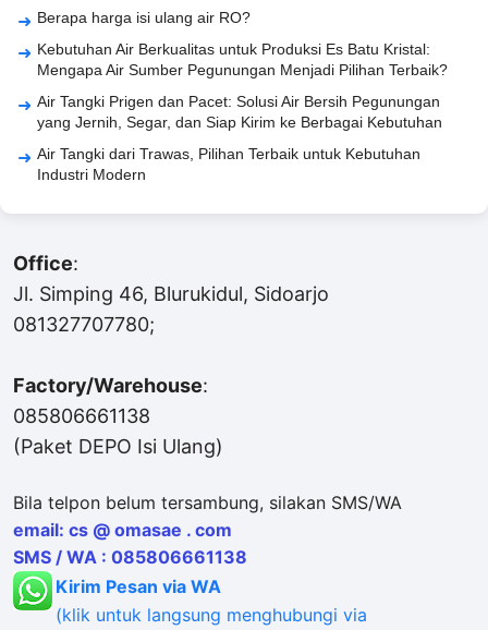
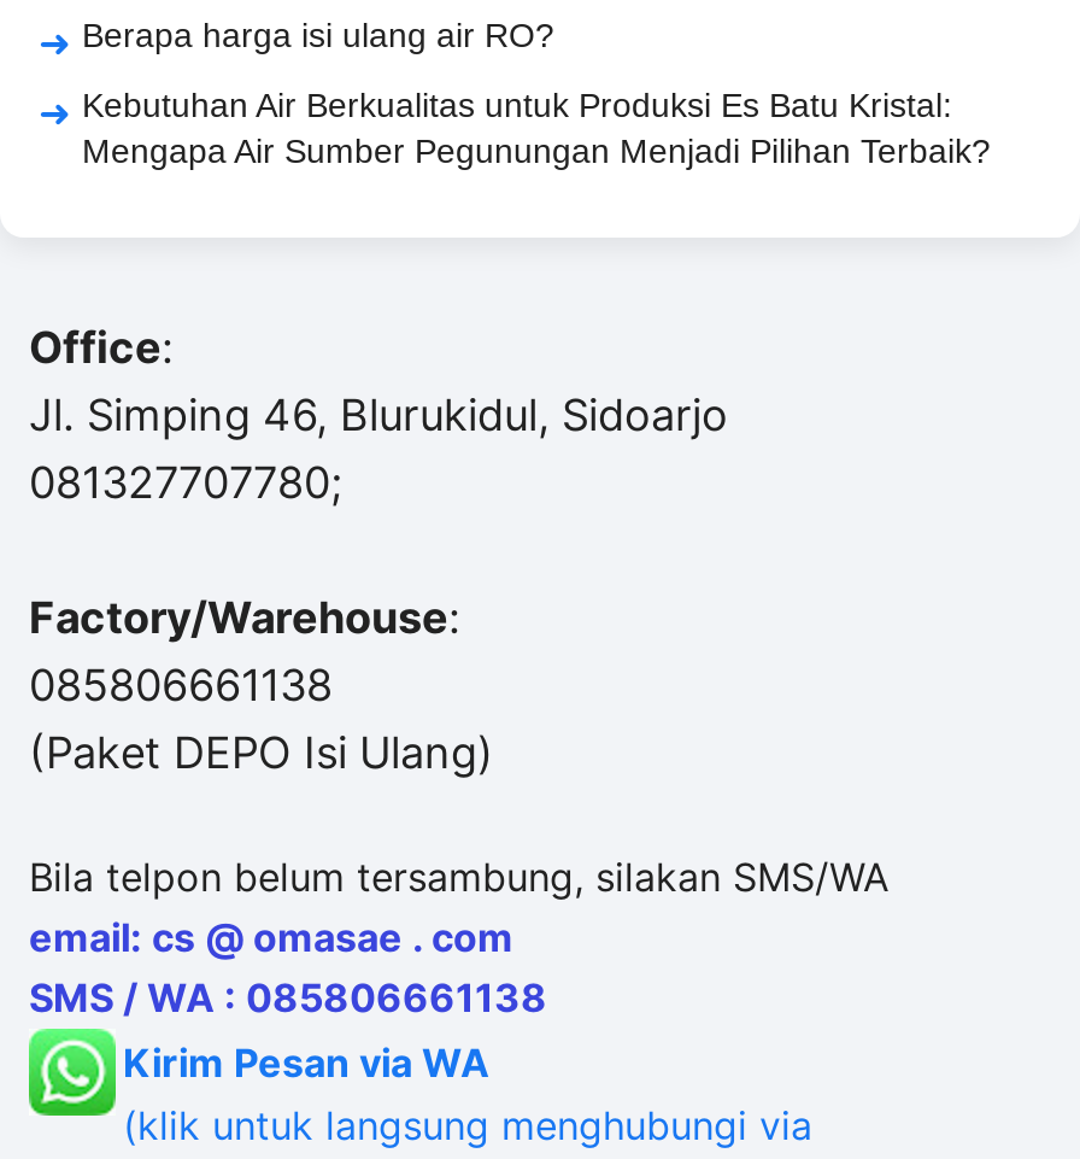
- Air Tangki Prigen dan Pacet: Solusi Air Bersih Pegunungan
- yang Jernih, Segar, dan Siap Kirim ke Berbagai Kebutuhan
- Air Tangki dari Trawas, Pilihan Terbaik untuk Kebutuhan
- Industri Modern
